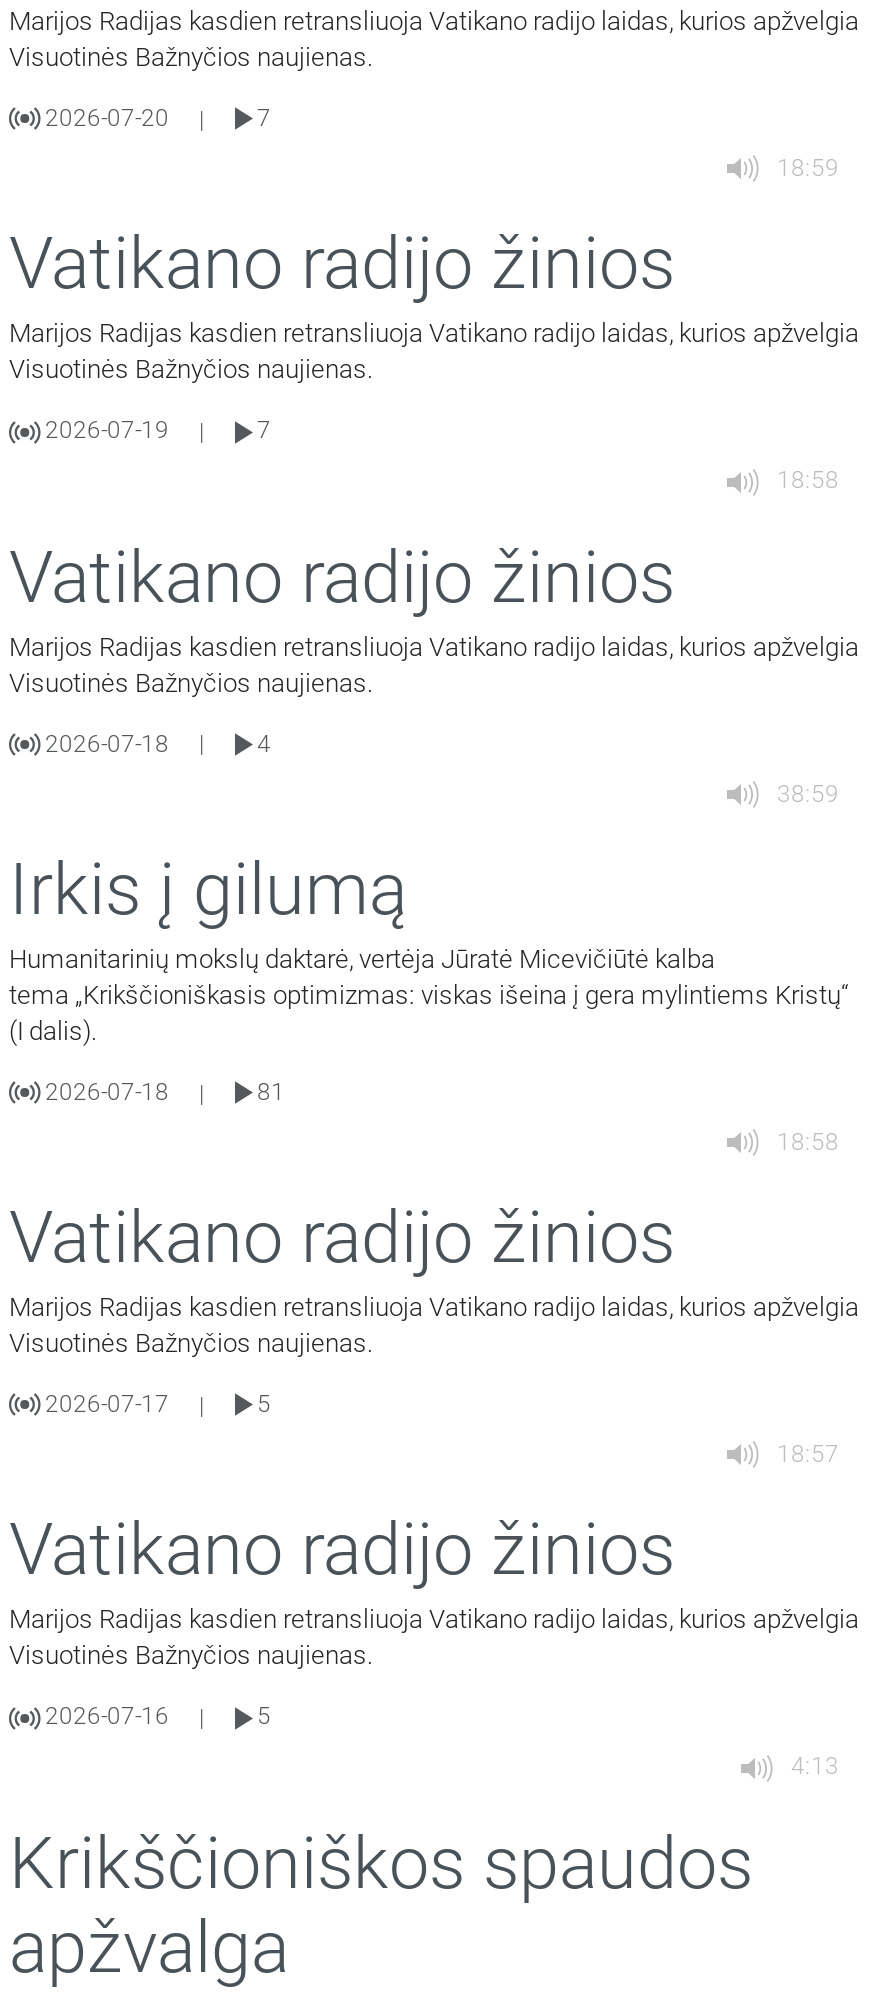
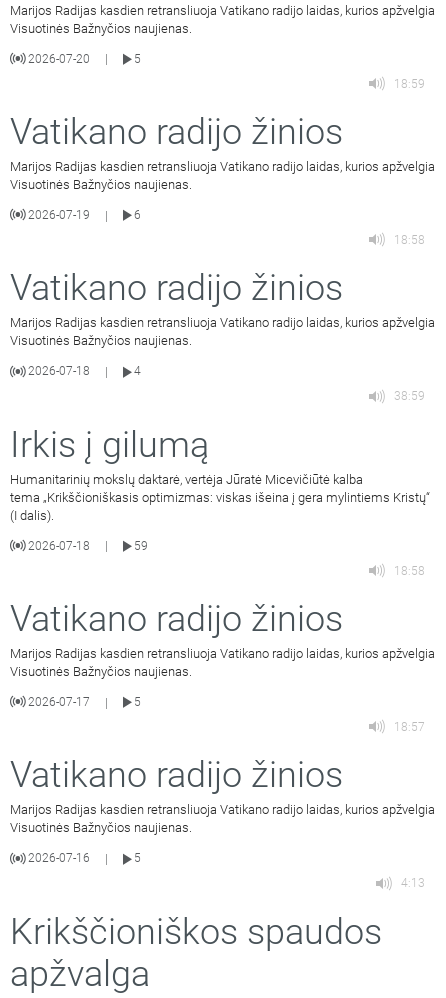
- 7
+ 5

- 7
+ 6

- 81
+ 59
